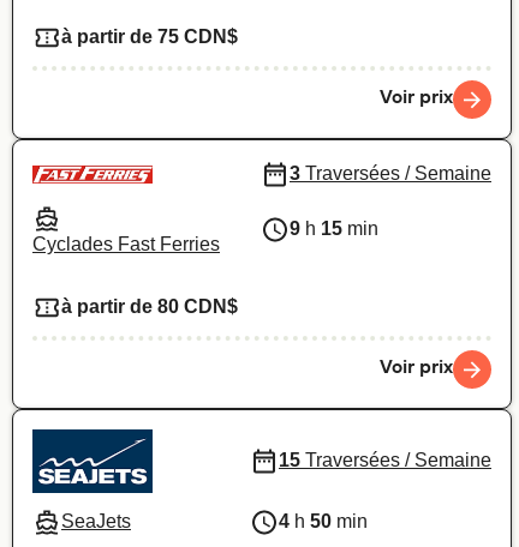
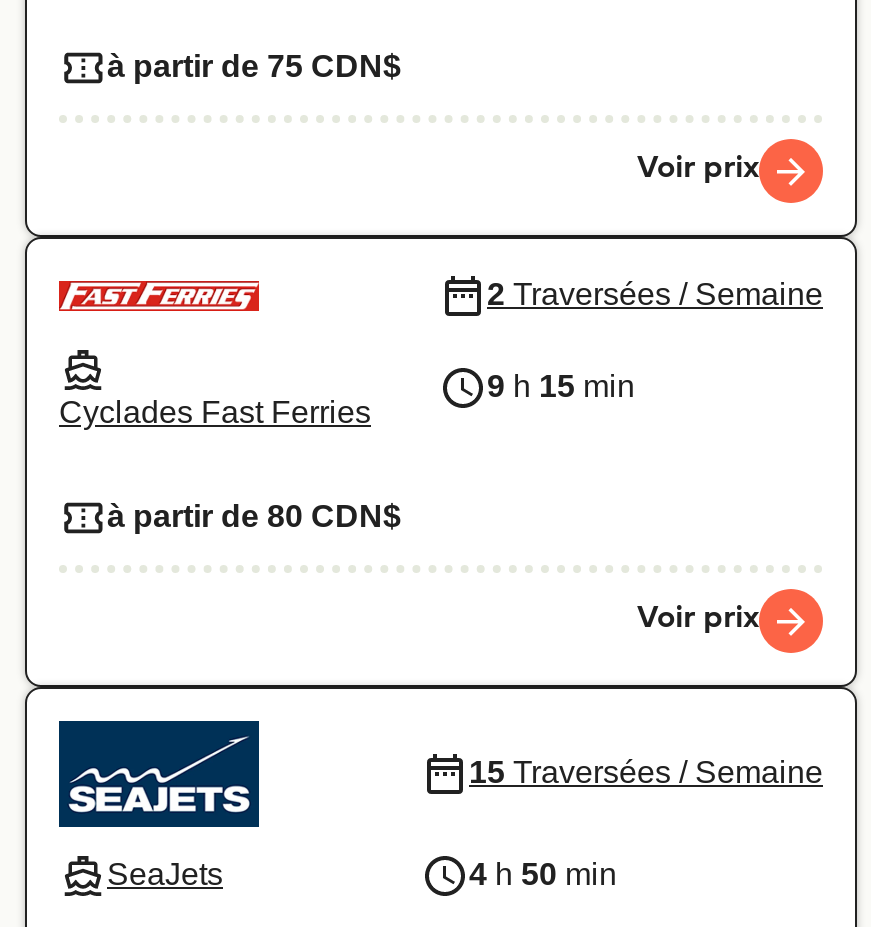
- 3 Traversées / Semaine
+ 2 Traversées / Semaine
